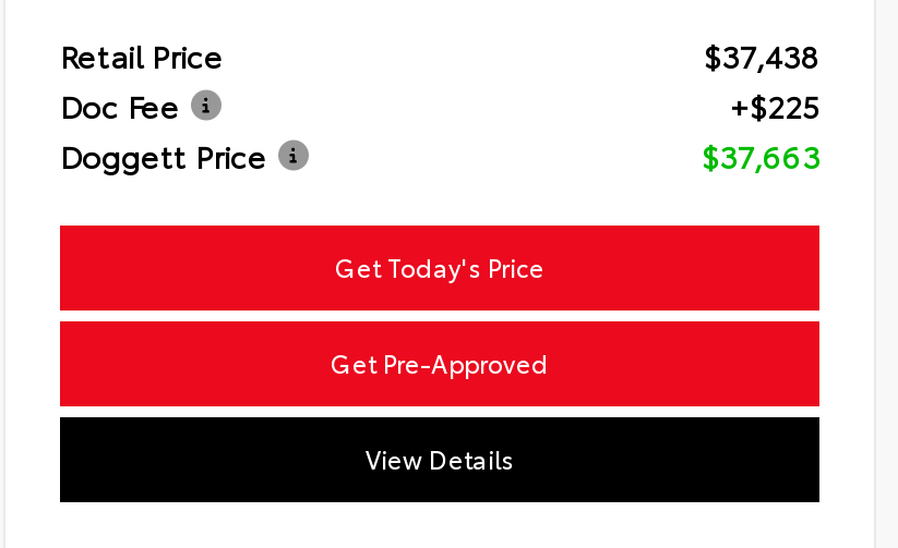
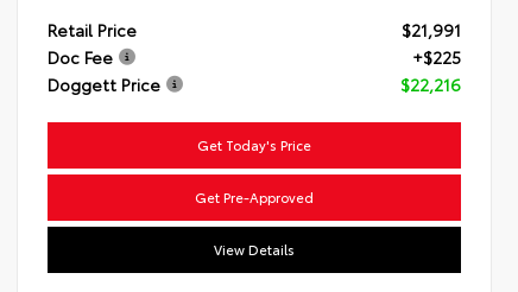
- $37,438
+ $21,991

- $37,663
+ $22,216
